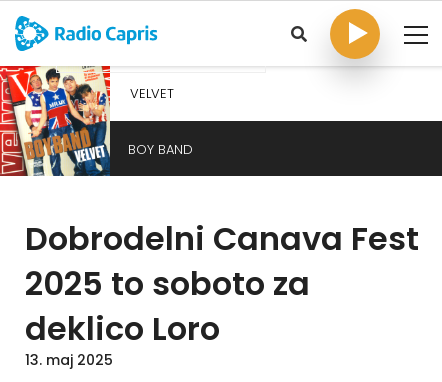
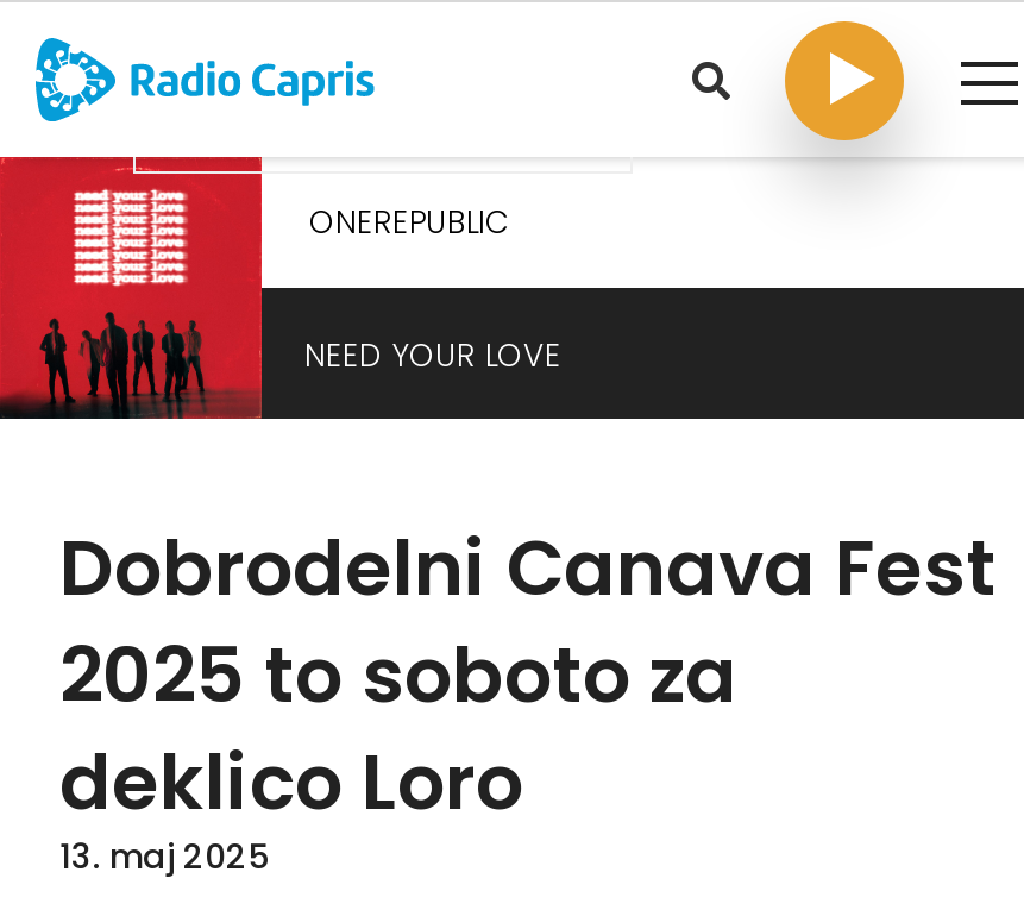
- [image]
- BOY BAND
+ [image]
+ NEED YOUR LOVE

- VELVET
+ ONEREPUBLIC
